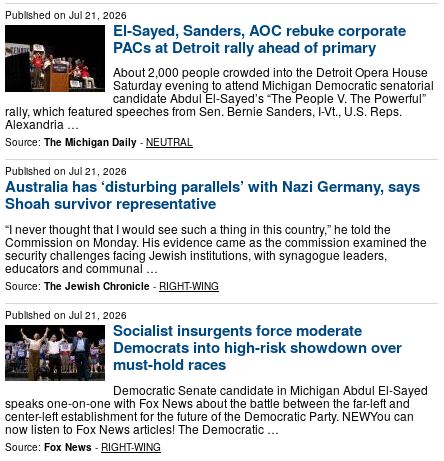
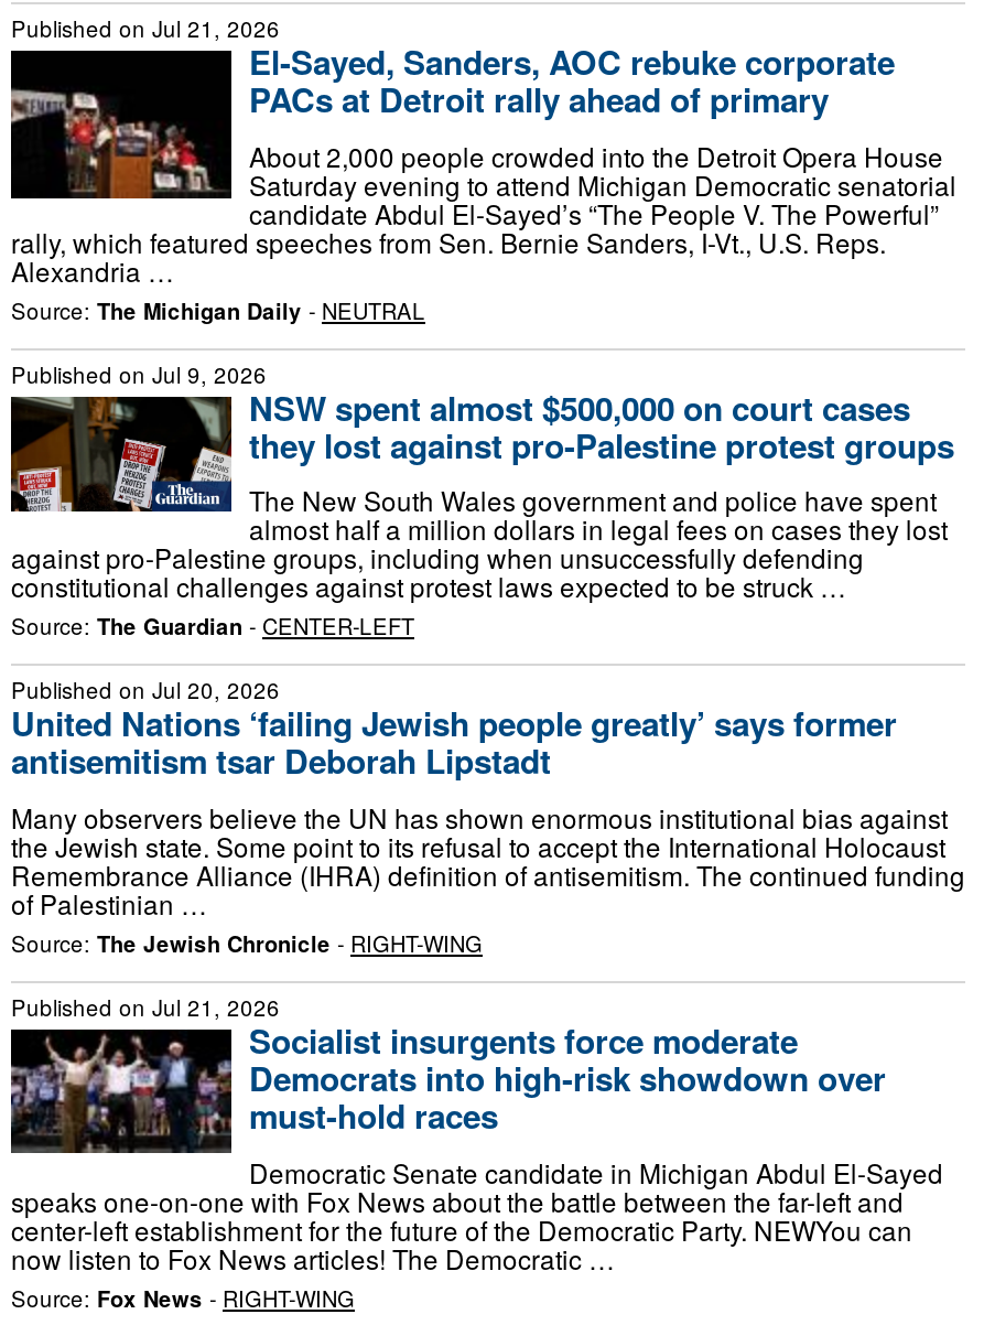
- Published on Jul 21, 2026
- Australia has ‘disturbing parallels’ with Nazi Germany, says
- Shoah survivor representative
- “I never thought that I would see such a thing in this country,” he told the
- Commission on Monday. His evidence came as the commission examined the
- security challenges facing Jewish institutions, with synagogue leaders,
- educators and communal …
+ Published on Jul 9, 2026
+ NSW spent almost $500,000 on court cases
+ they lost against pro-Palestine protest groups
+ The New South Wales government and police have spent
+ almost half a million dollars in legal fees on cases they lost
+ against pro-Palestine groups, including when unsuccessfully defending
+ constitutional challenges against protest laws expected to be struck …
+ Source: The Guardian - CENTER-LEFT
+ Published on Jul 20, 2026
+ United Nations ‘failing Jewish people greatly’ says former
+ antisemitism tsar Deborah Lipstadt
+ Many observers believe the UN has shown enormous institutional bias against
+ the Jewish state. Some point to its refusal to accept the International Holocaust
+ Remembrance Alliance (IHRA) definition of antisemitism. The continued funding
+ of Palestinian …
